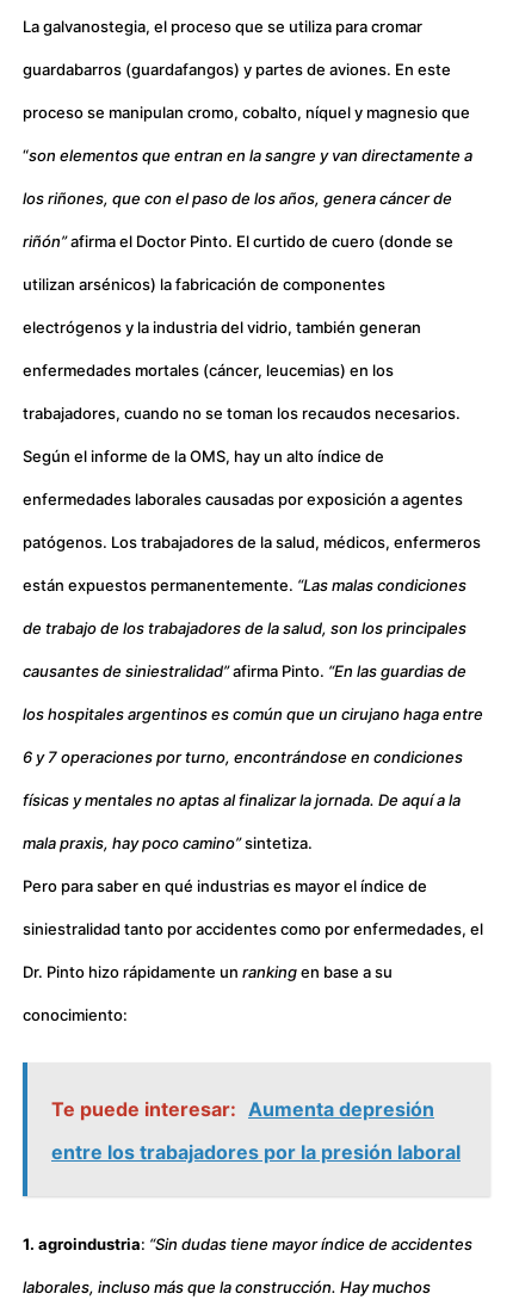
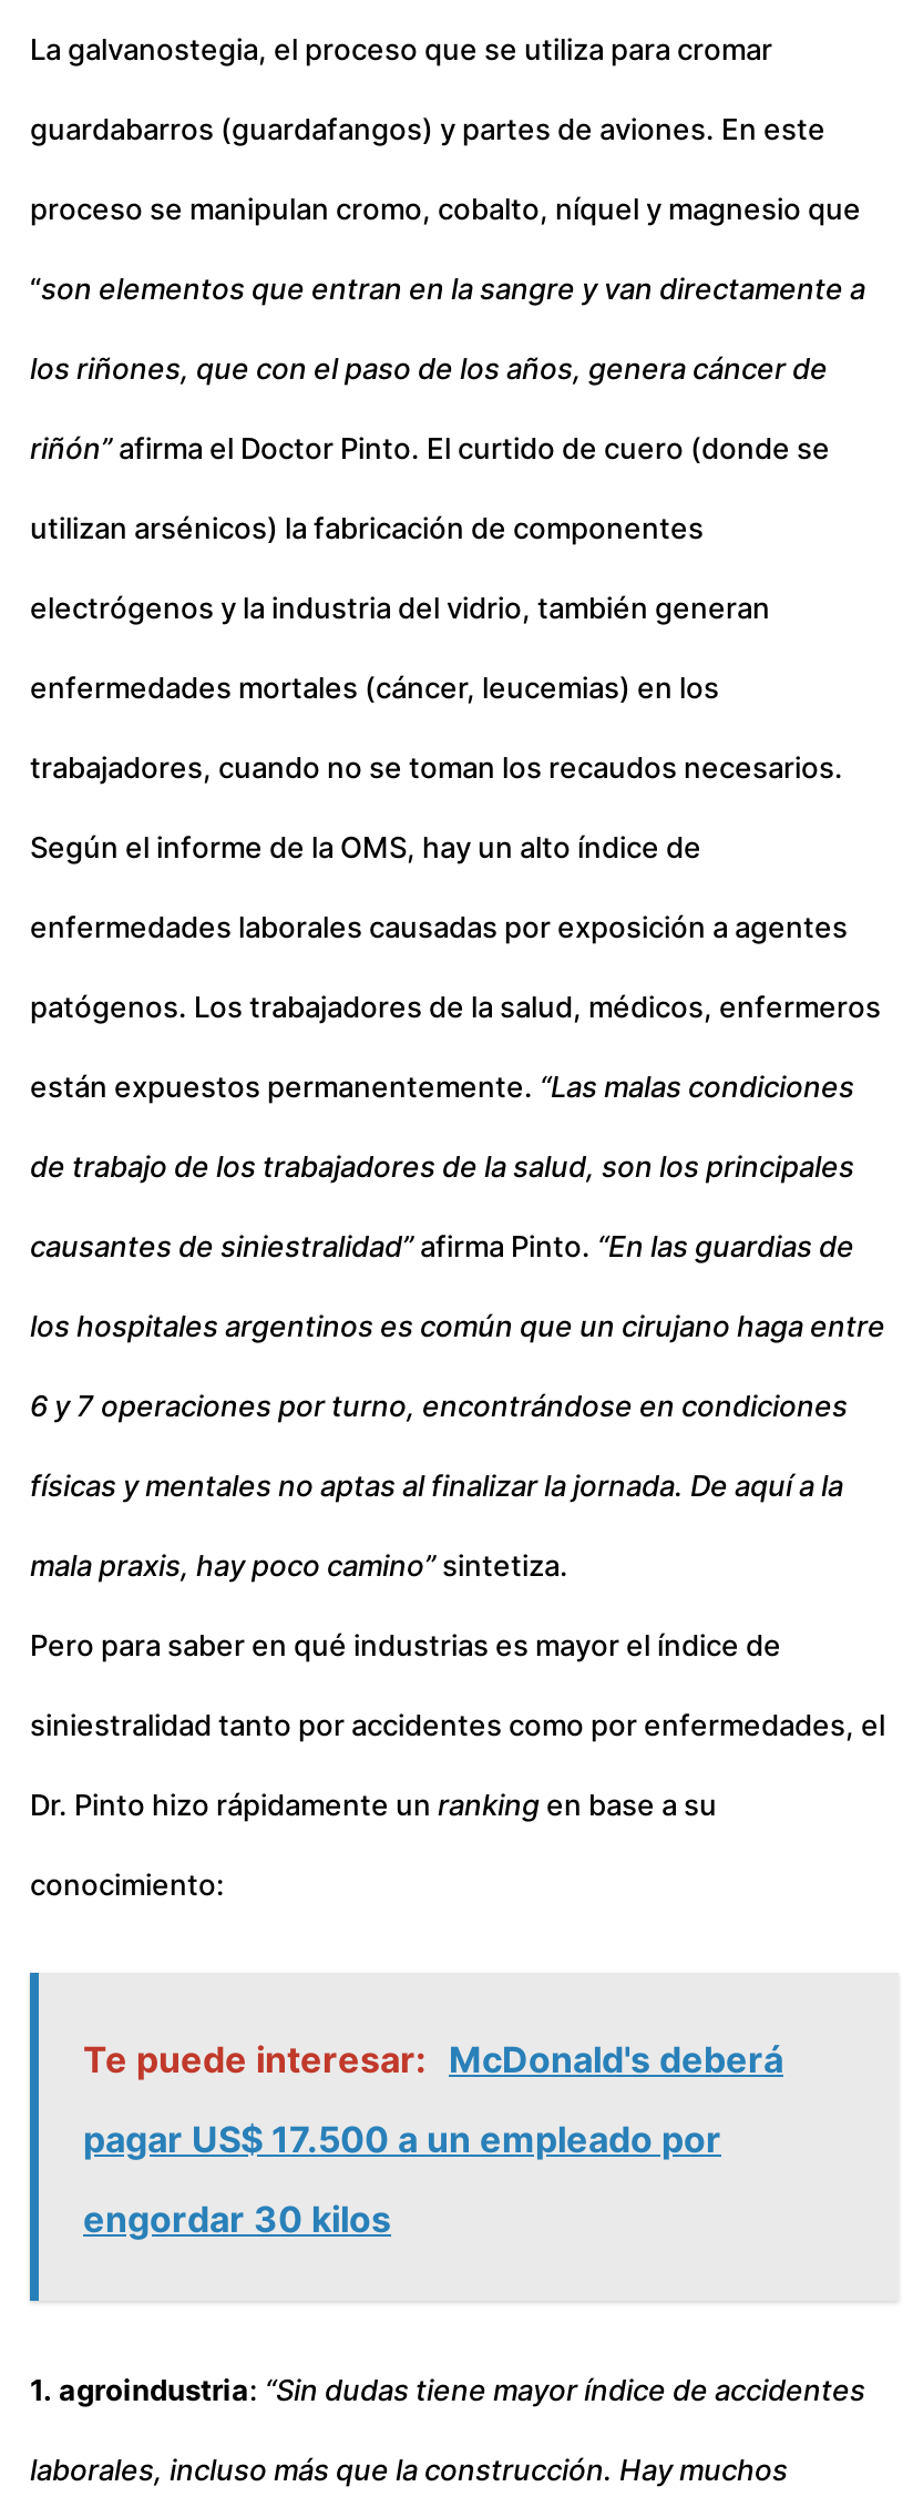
- Te puede interesar: Aumenta depresión
- entre los trabajadores por la presión laboral
+ Te puede interesar: McDonald's deberá
+ pagar US$ 17.500 a un empleado por
+ engordar 30 kilos
